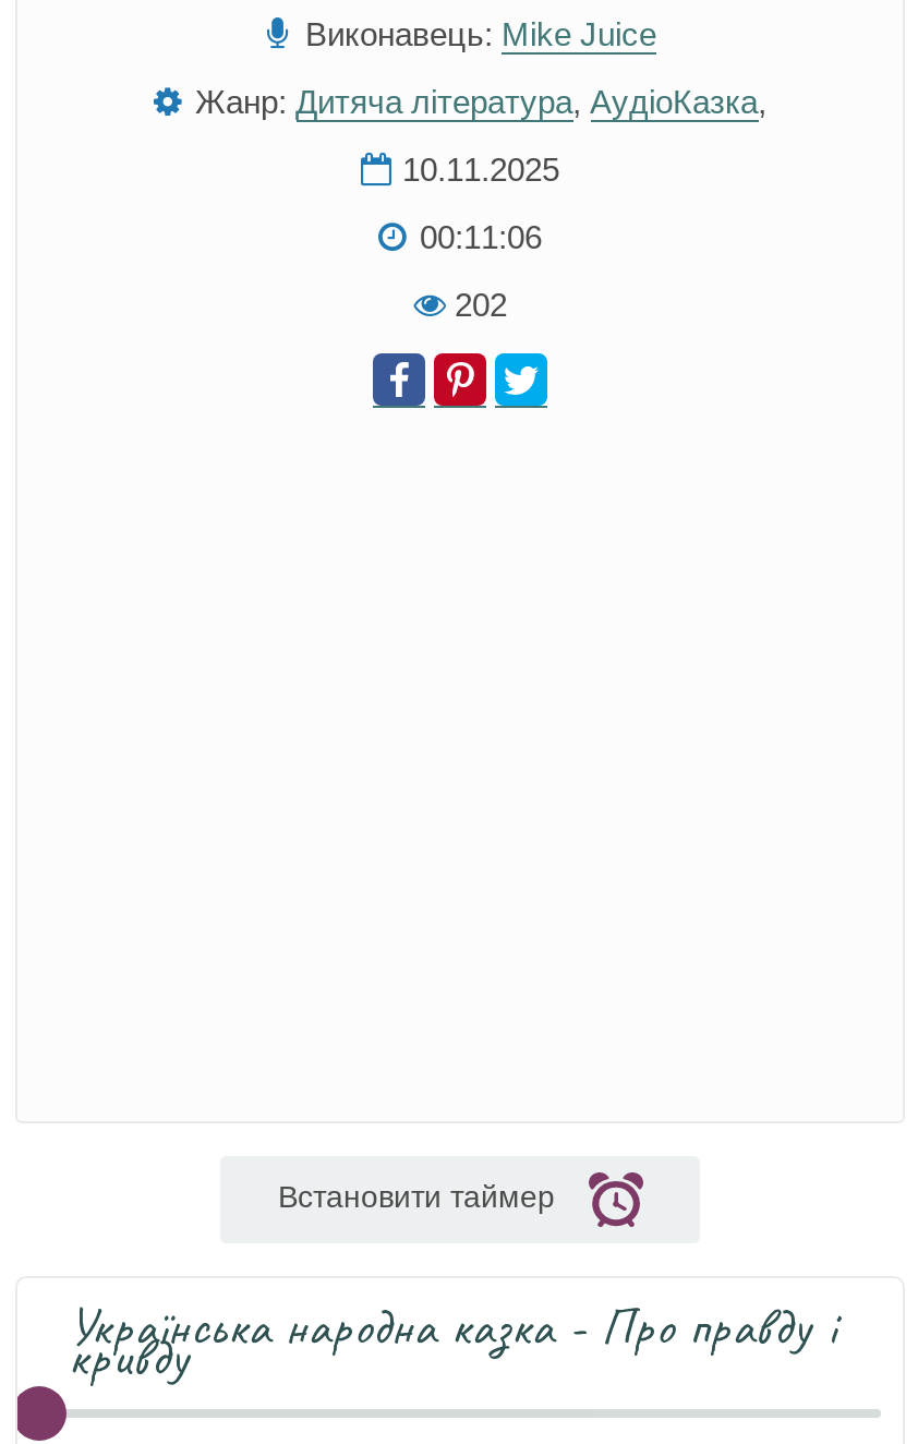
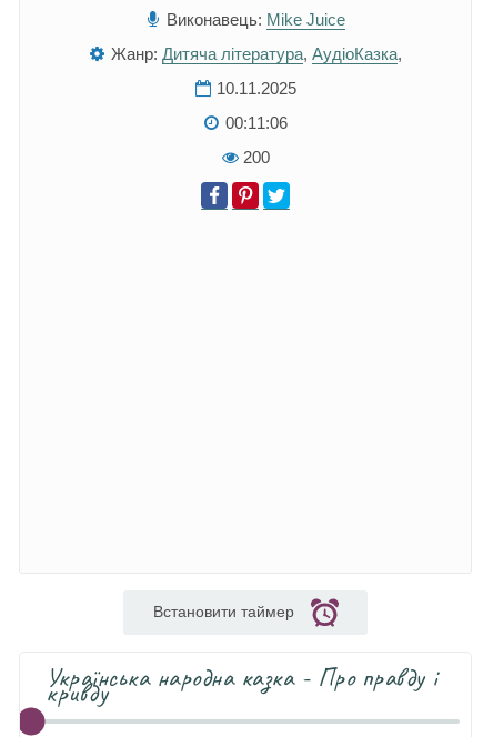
- 202
+ 200
